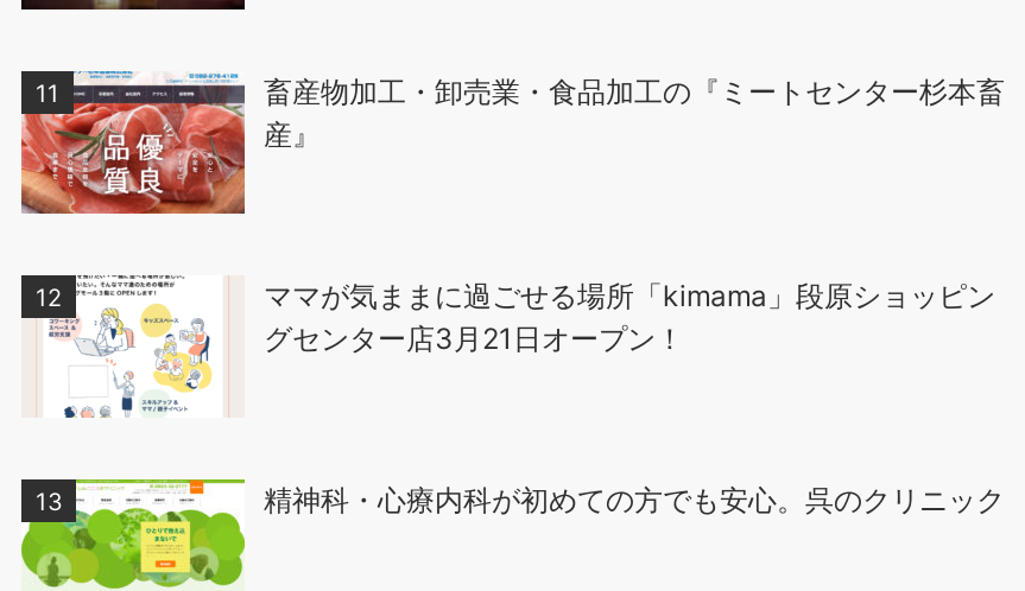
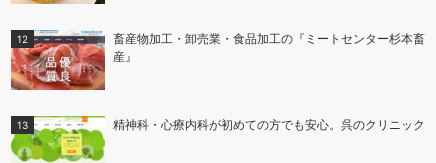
- [image]
- ママが気ままに過ごせる場所「kimama」段原ショッピン
- グセンター店3月21日オープン！
